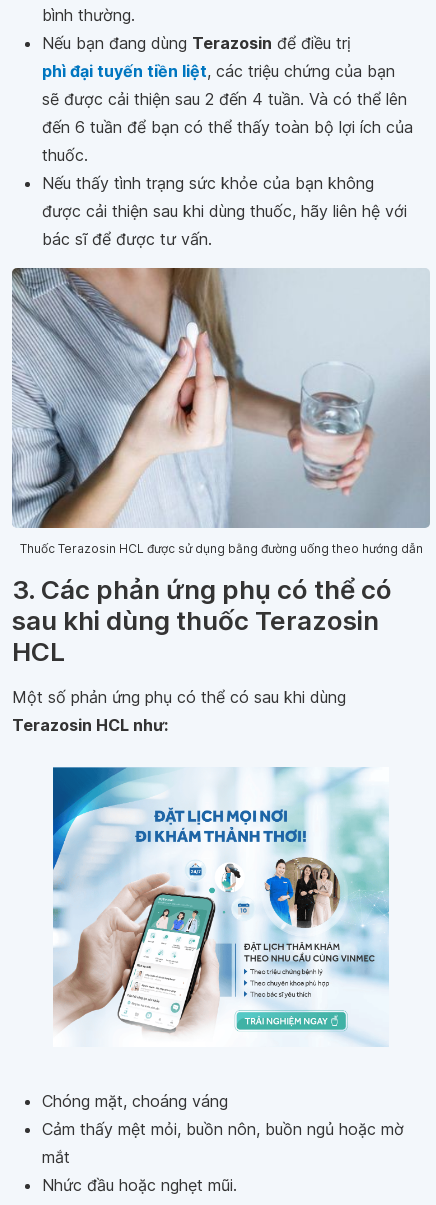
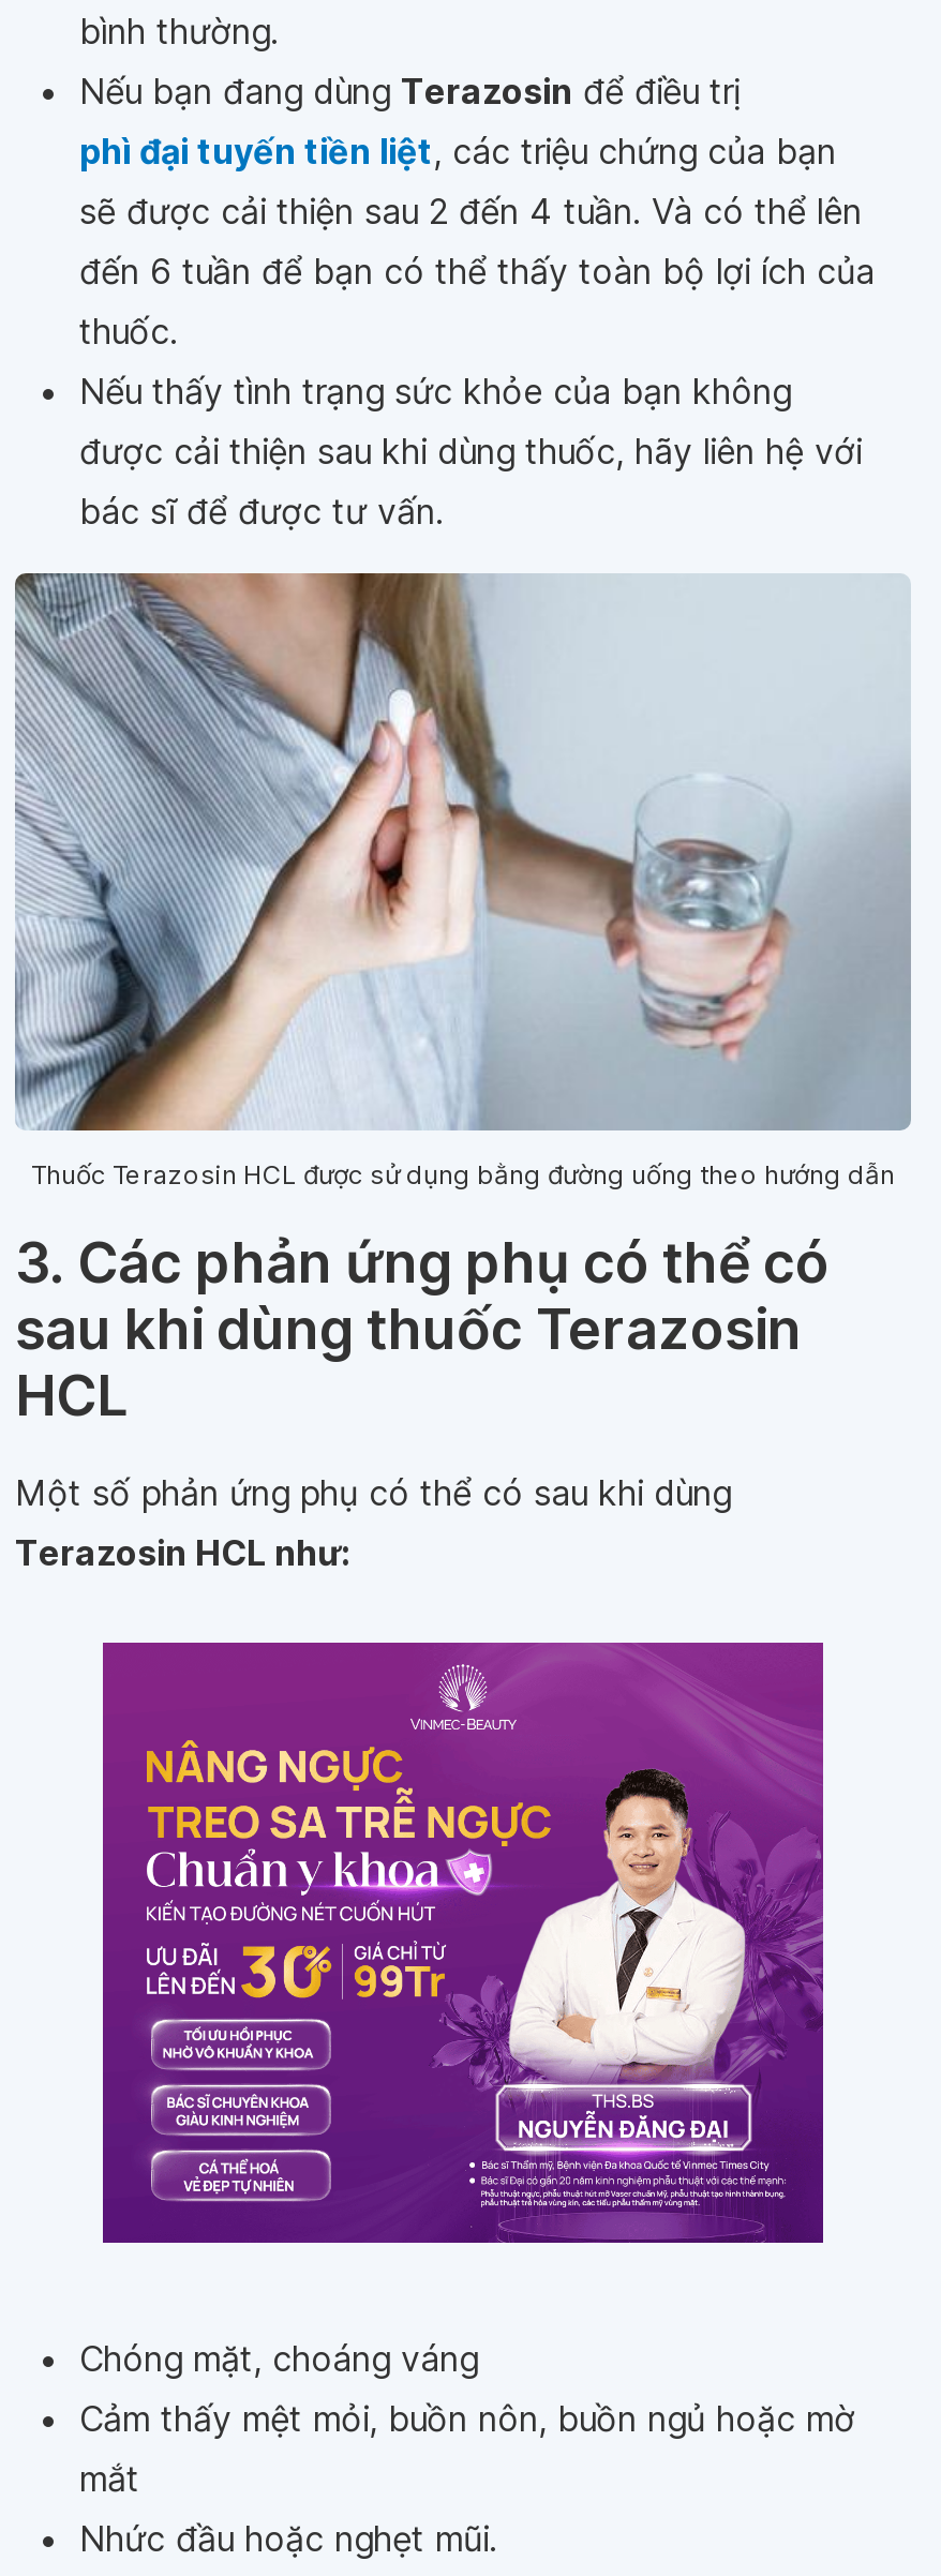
- [image]
+ [image]
